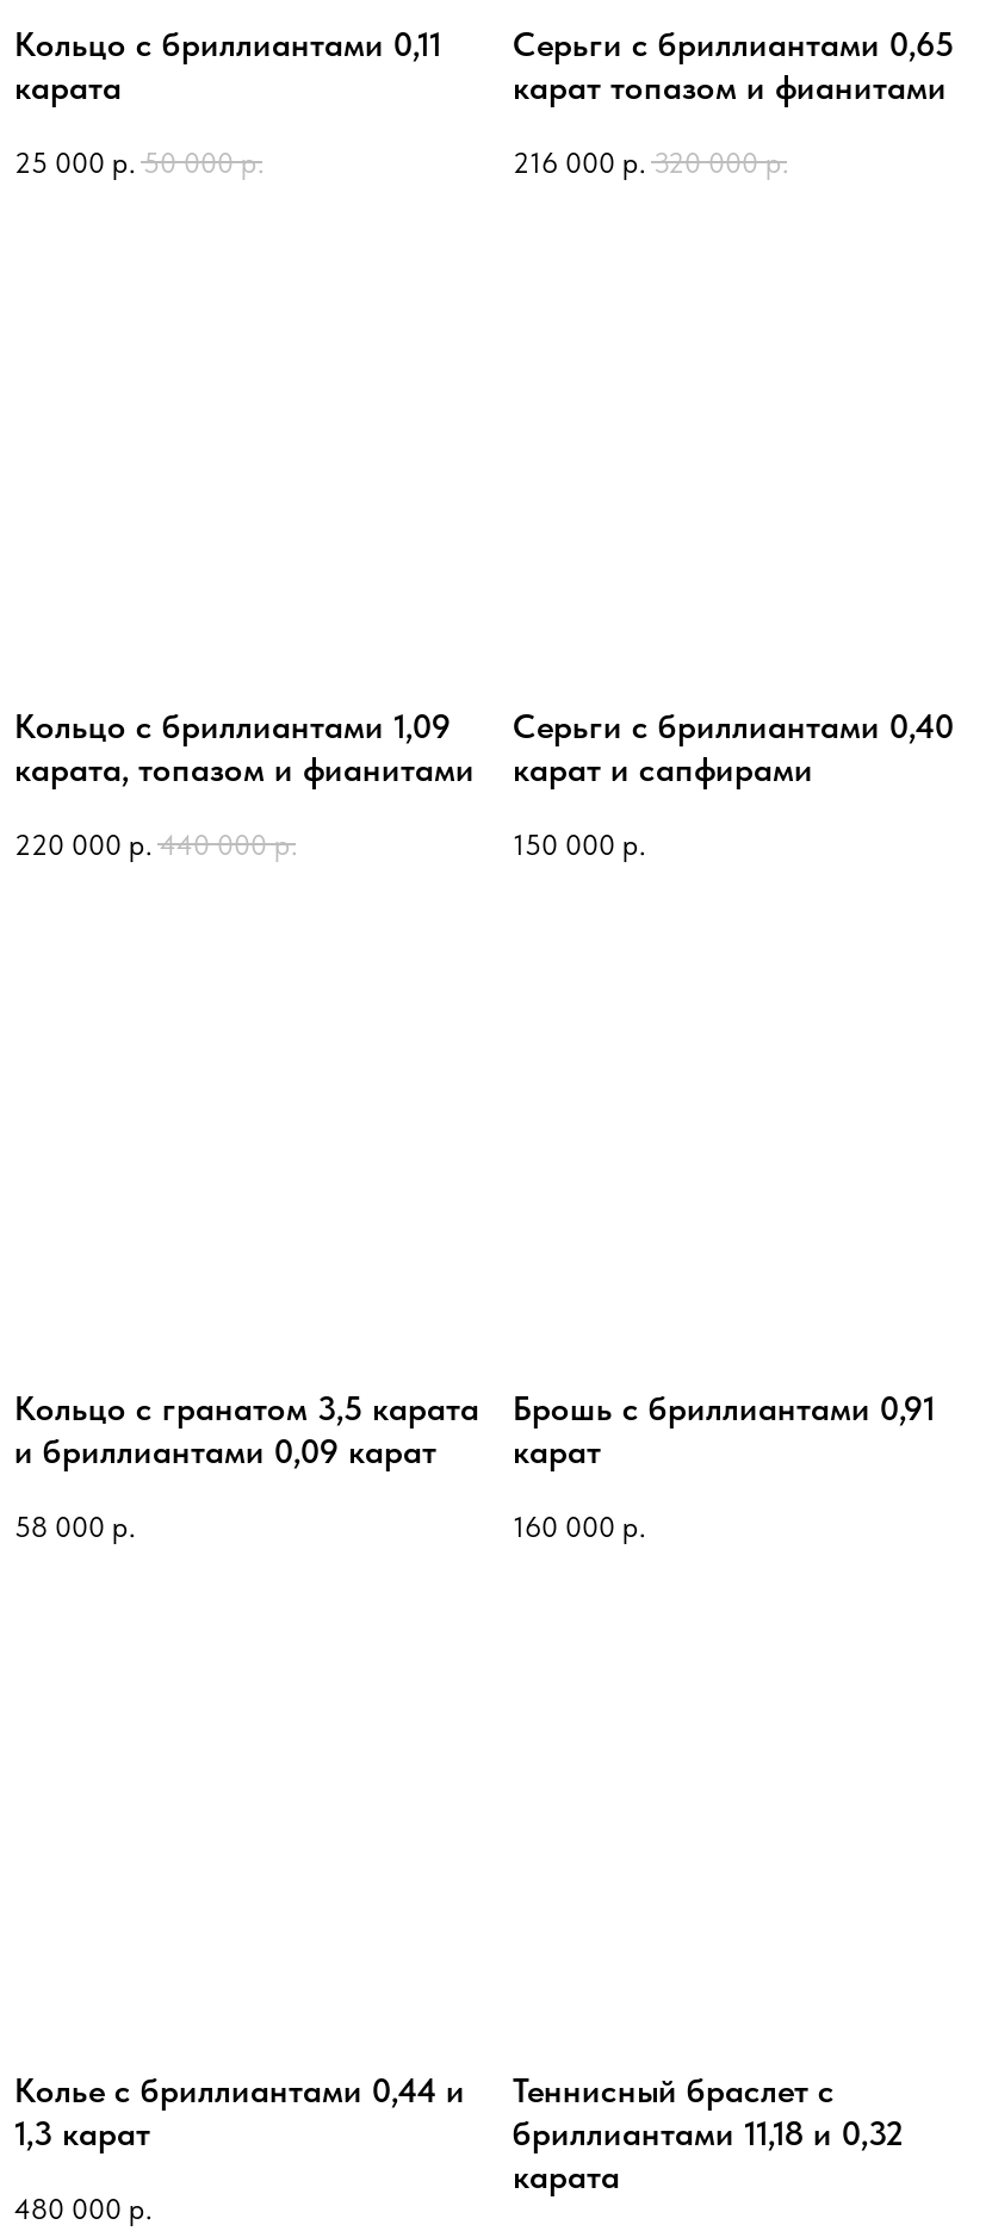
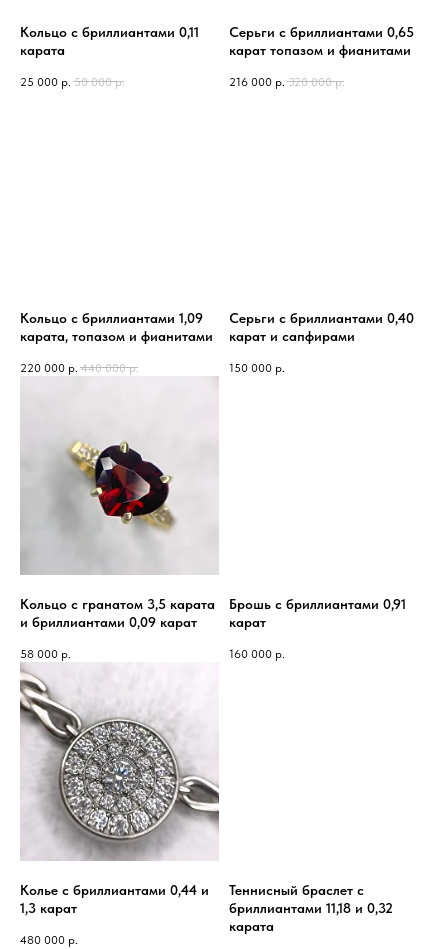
+ [image]

+ [image]
